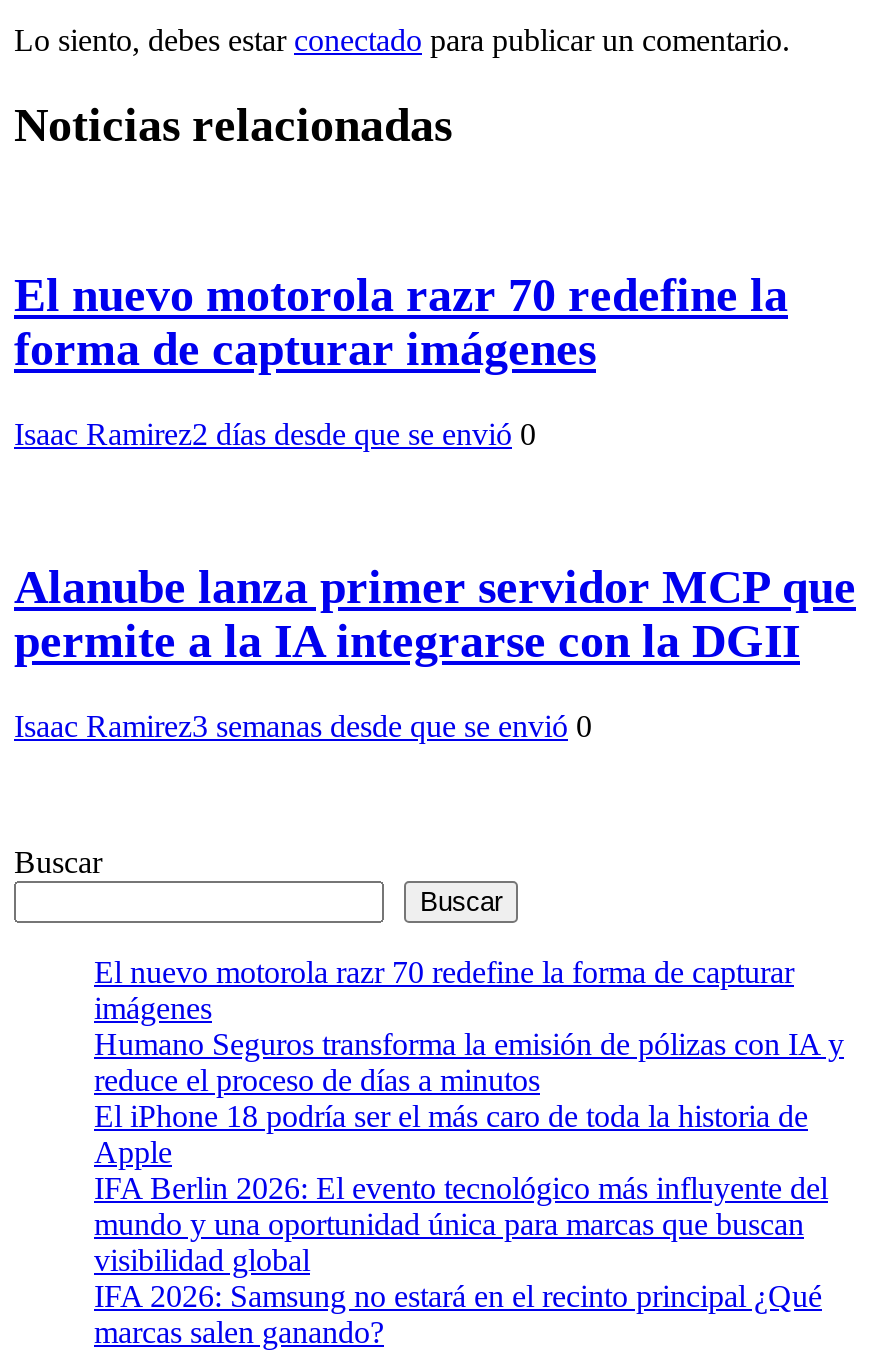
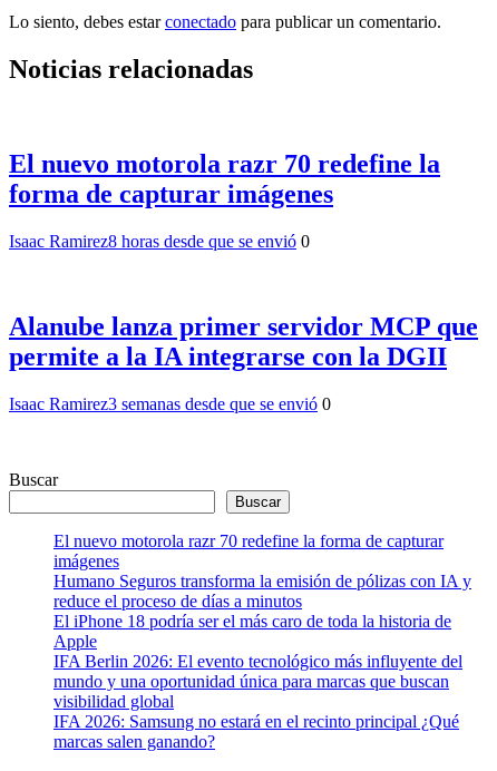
- Isaac Ramirez2 días desde que se envió 0
+ Isaac Ramirez8 horas desde que se envió 0
